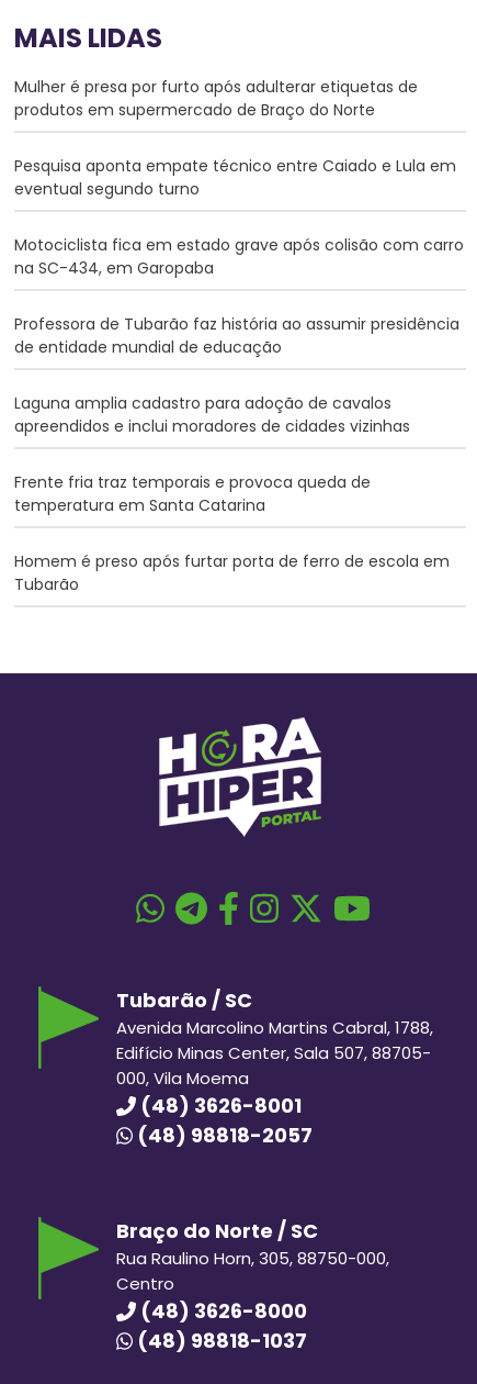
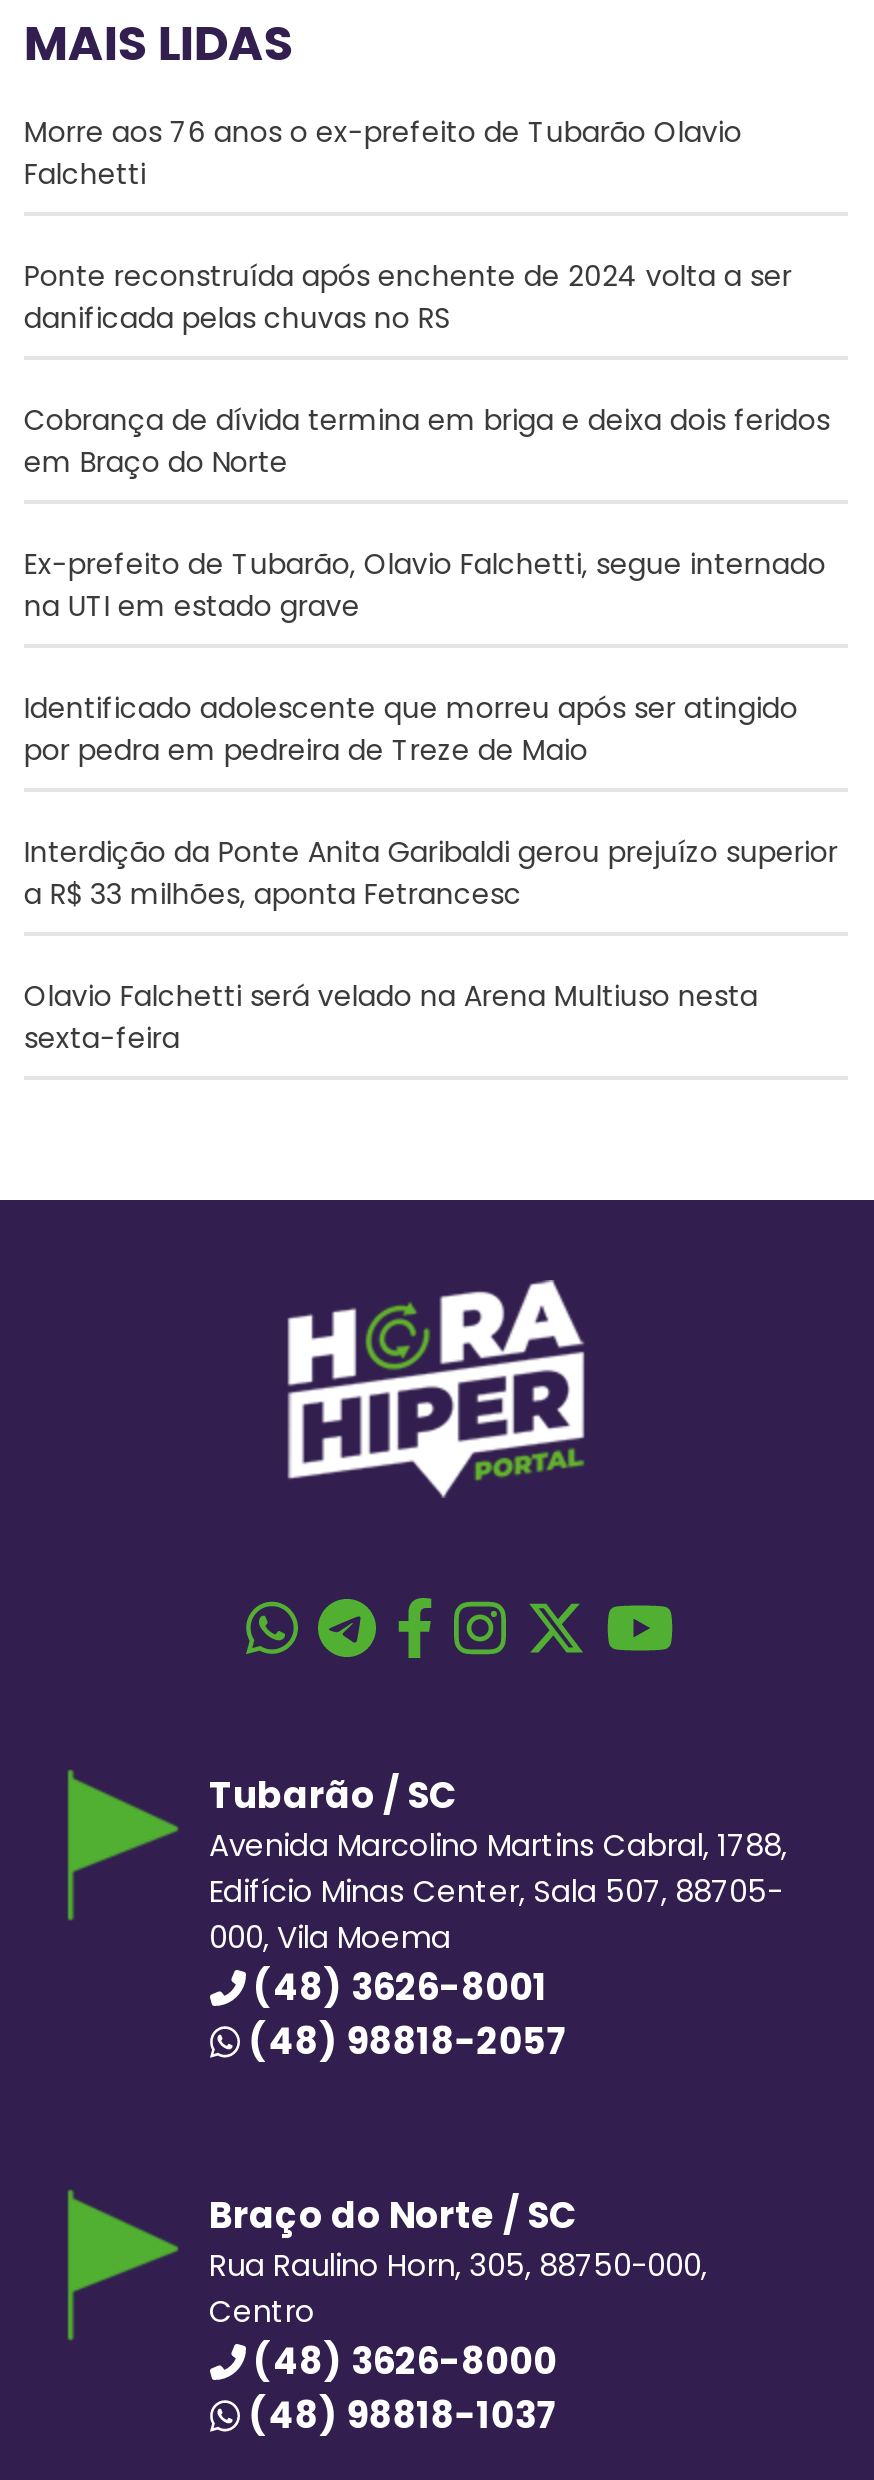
- Mulher é presa por furto após adulterar etiquetas de
- produtos em supermercado de Braço do Norte
+ Morre aos 76 anos o ex-prefeito de Tubarão Olavio
+ Falchetti

- Pesquisa aponta empate técnico entre Caiado e Lula em
- eventual segundo turno
+ Ponte reconstruída após enchente de 2024 volta a ser
+ danificada pelas chuvas no RS

- Motociclista fica em estado grave após colisão com carro
- na SC-434, em Garopaba
+ Cobrança de dívida termina em briga e deixa dois feridos
+ em Braço do Norte

- Professora de Tubarão faz história ao assumir presidência
- de entidade mundial de educação
+ Ex-prefeito de Tubarão, Olavio Falchetti, segue internado
+ na UTI em estado grave

- Laguna amplia cadastro para adoção de cavalos
- apreendidos e inclui moradores de cidades vizinhas
+ Identificado adolescente que morreu após ser atingido
+ por pedra em pedreira de Treze de Maio

- Frente fria traz temporais e provoca queda de
- temperatura em Santa Catarina
+ Interdição da Ponte Anita Garibaldi gerou prejuízo superior
+ a R$ 33 milhões, aponta Fetrancesc

- Homem é preso após furtar porta de ferro de escola em
- Tubarão
+ Olavio Falchetti será velado na Arena Multiuso nesta
+ sexta-feira
